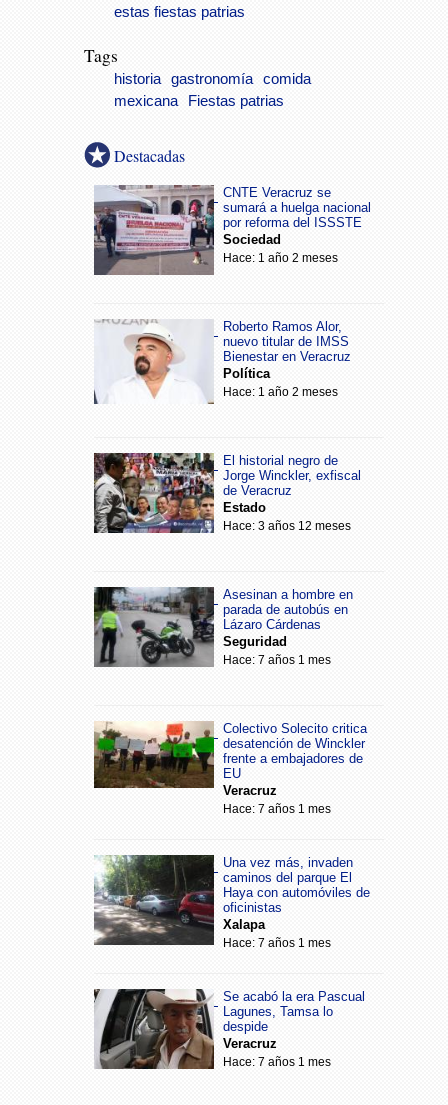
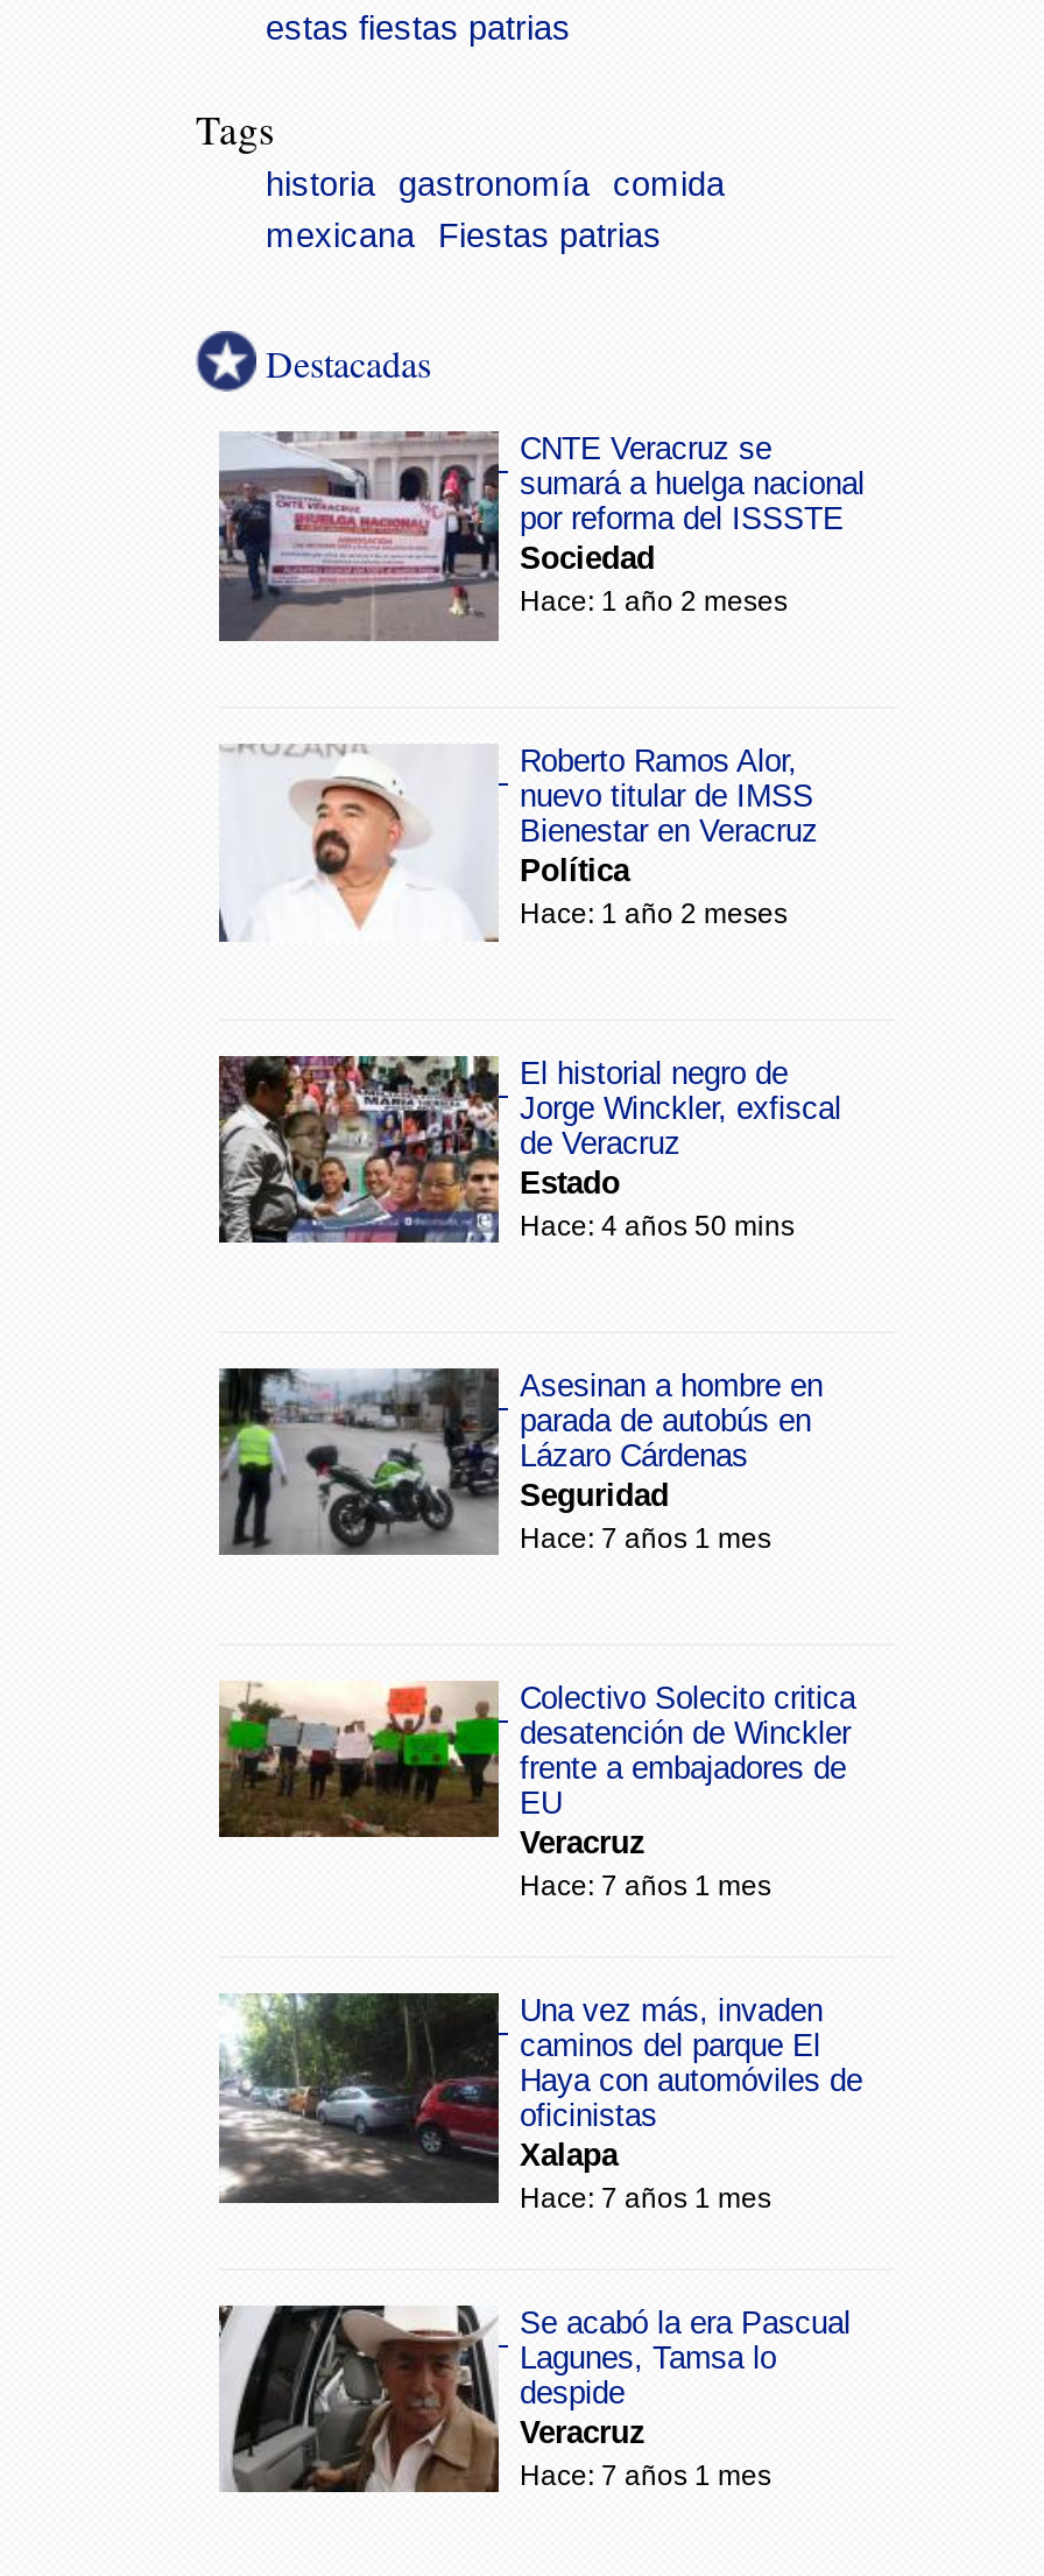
- Hace: 3 años 12 meses
+ Hace: 4 años 50 mins
